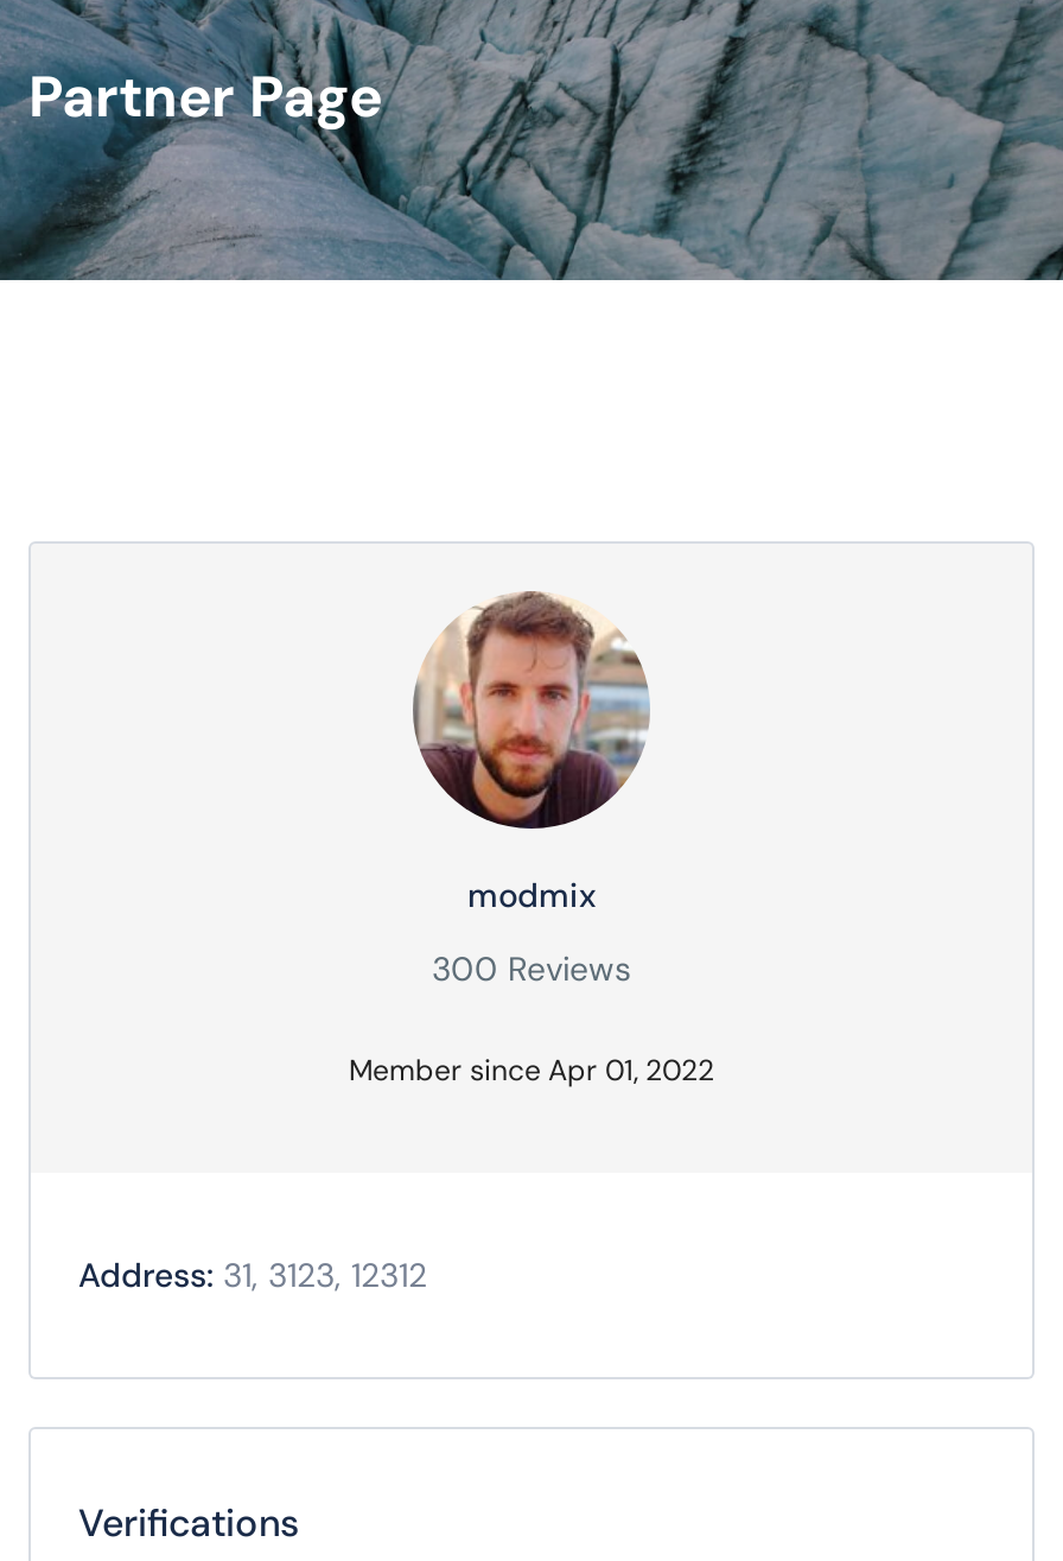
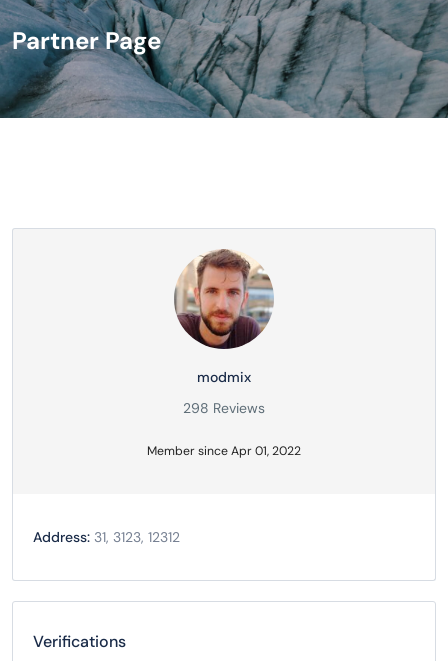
- 300 Reviews
+ 298 Reviews
